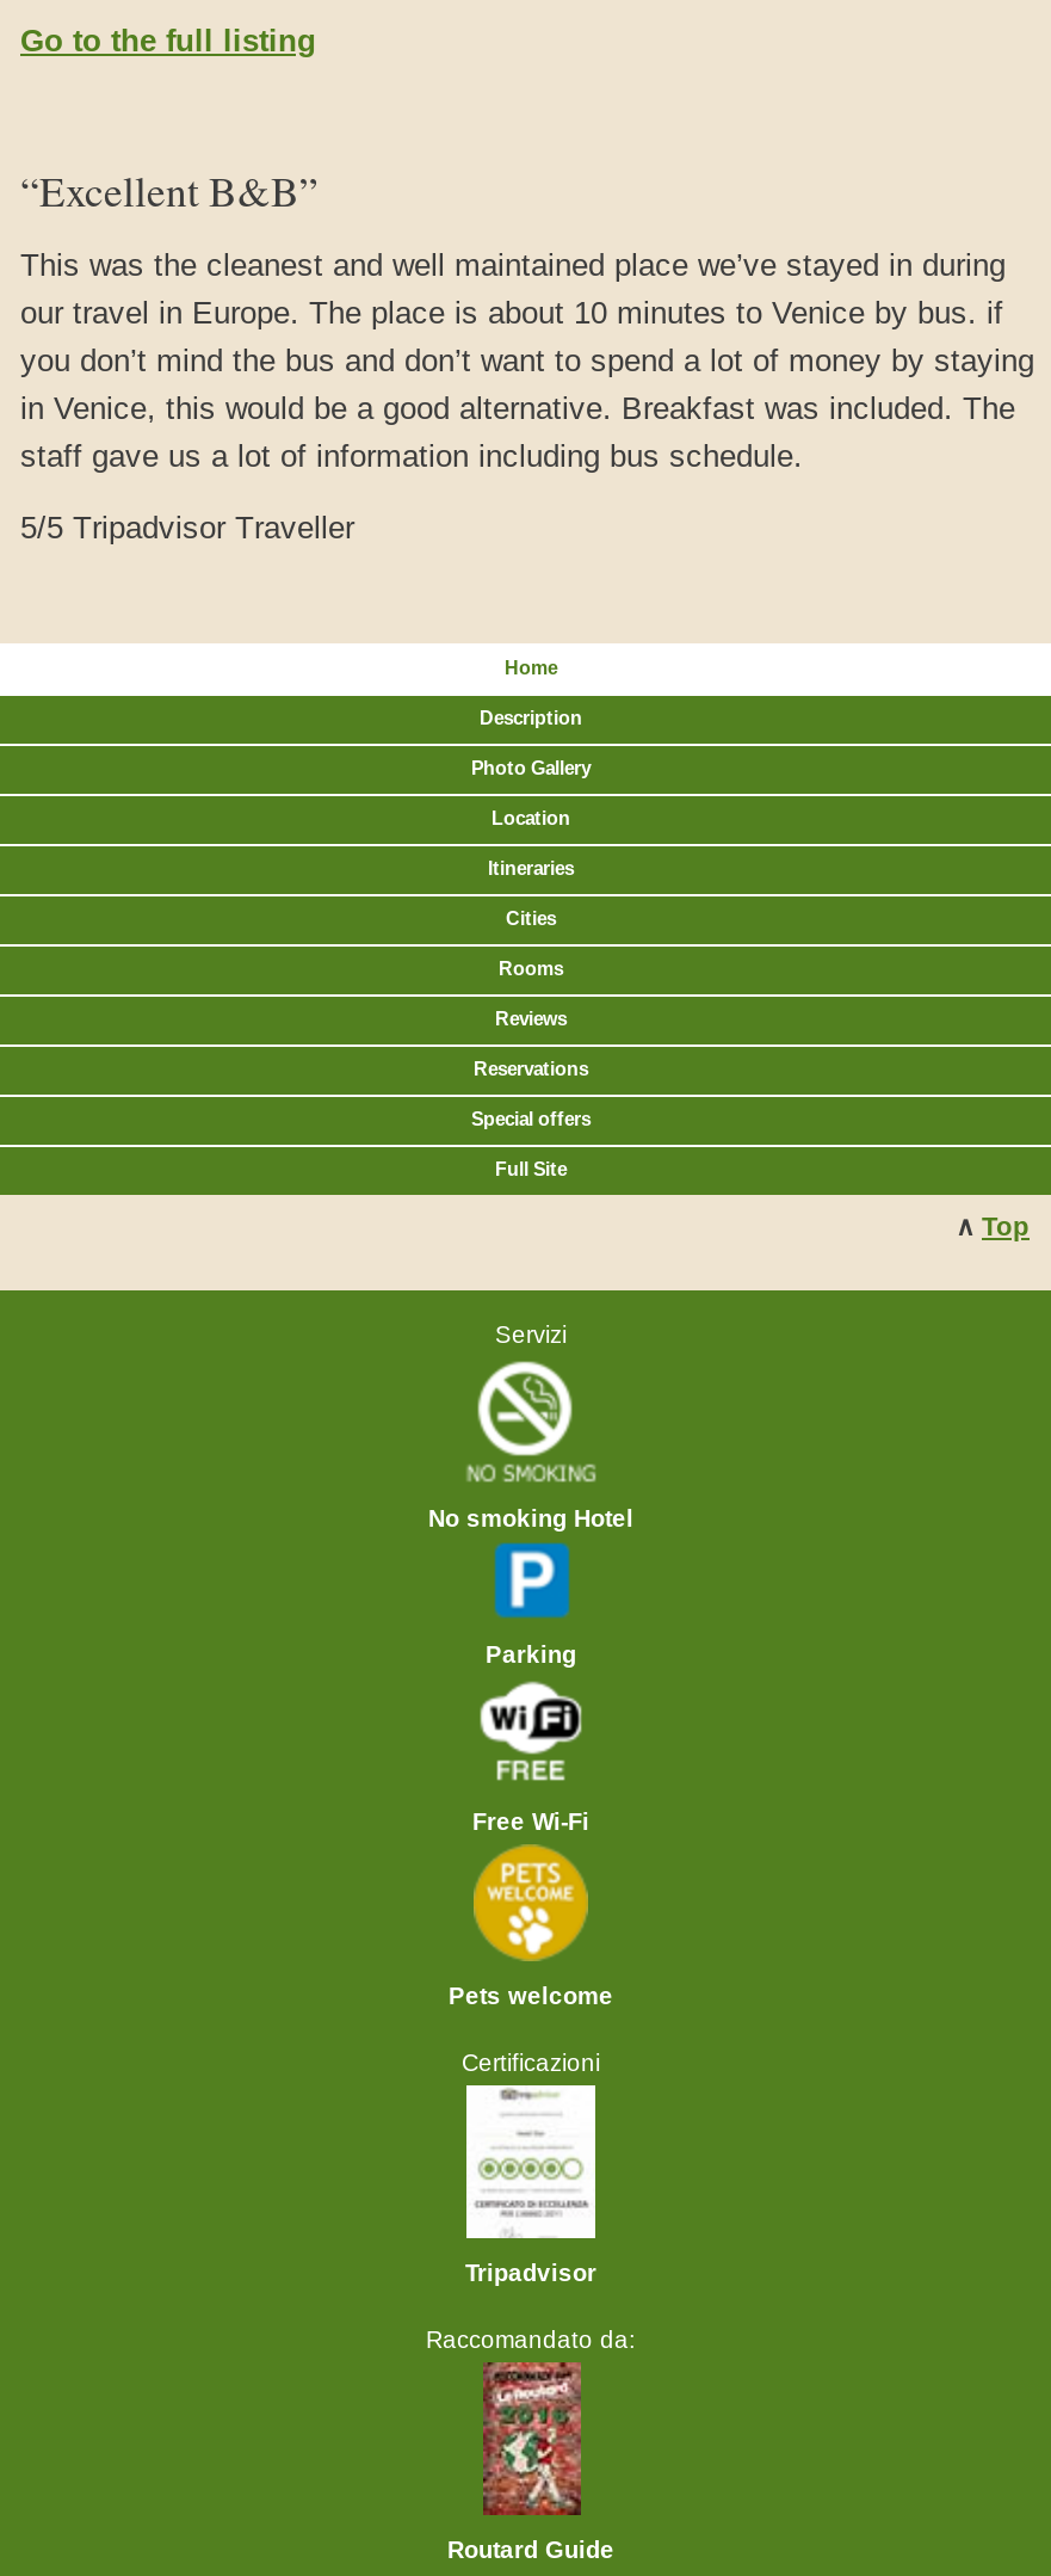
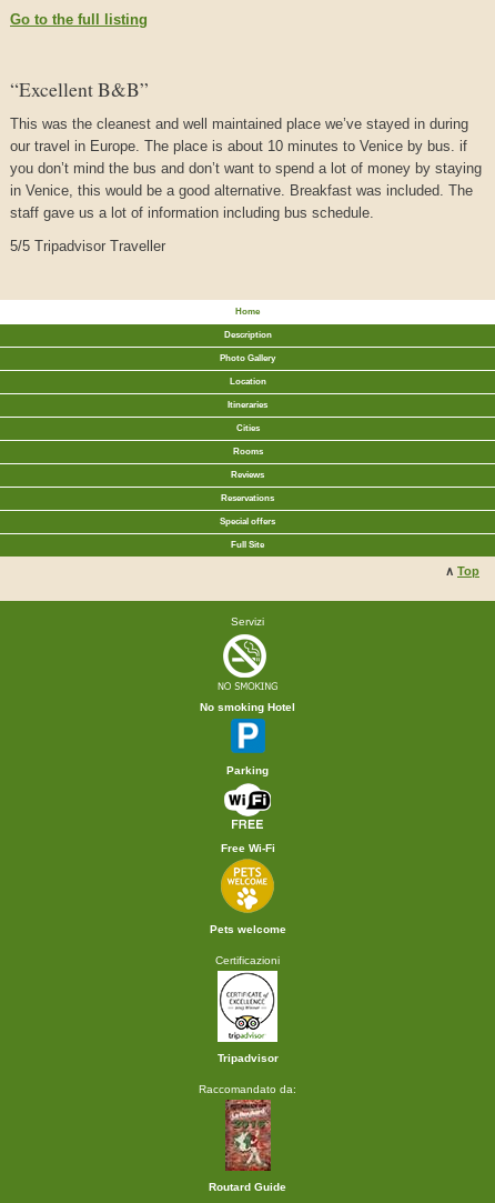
- [image]
+ [image]
